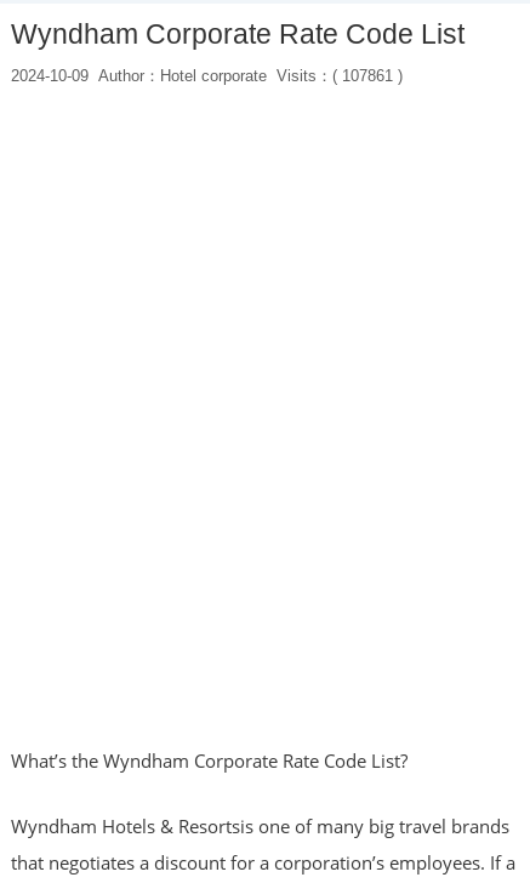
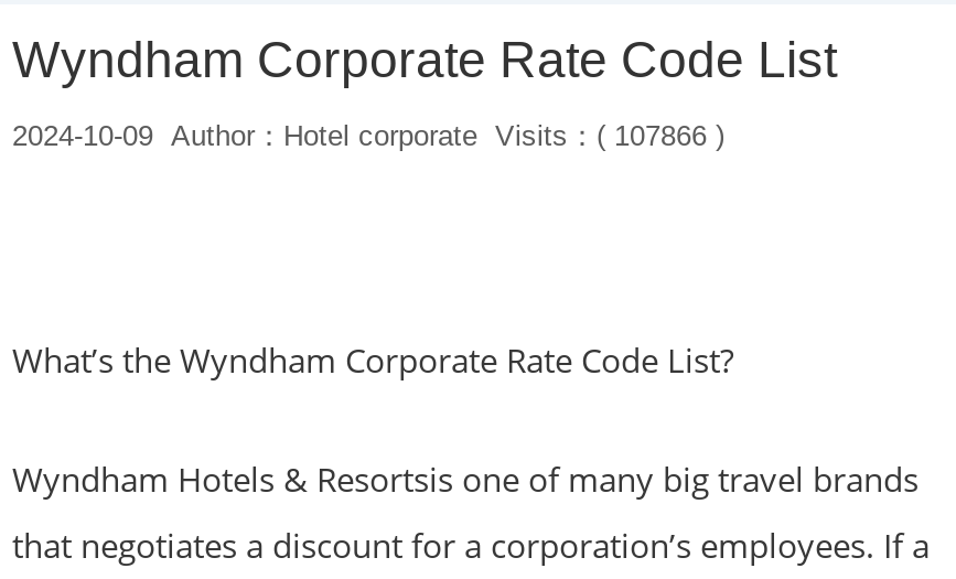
- 2024-10-09 Author：Hotel corporate Visits：( 107861 )
+ 2024-10-09 Author：Hotel corporate Visits：( 107866 )
